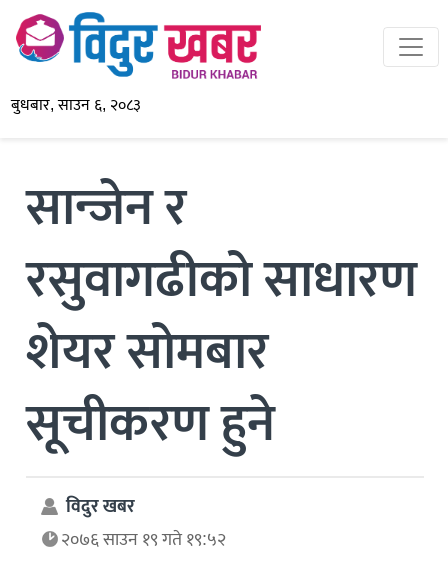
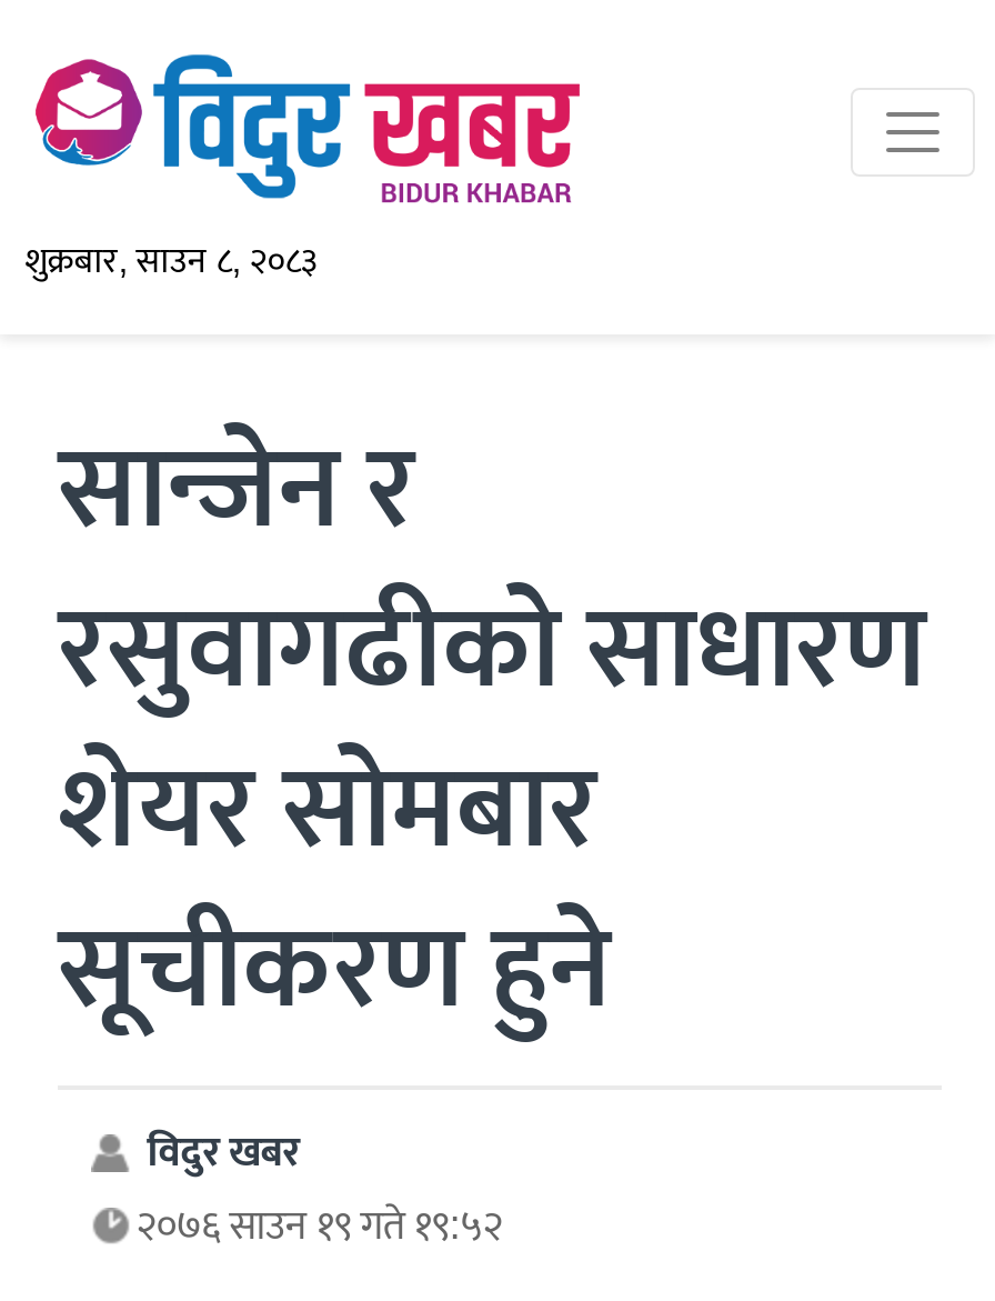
- बुधबार, साउन ६, २०८३
+ शुक्रबार, साउन ८, २०८३
